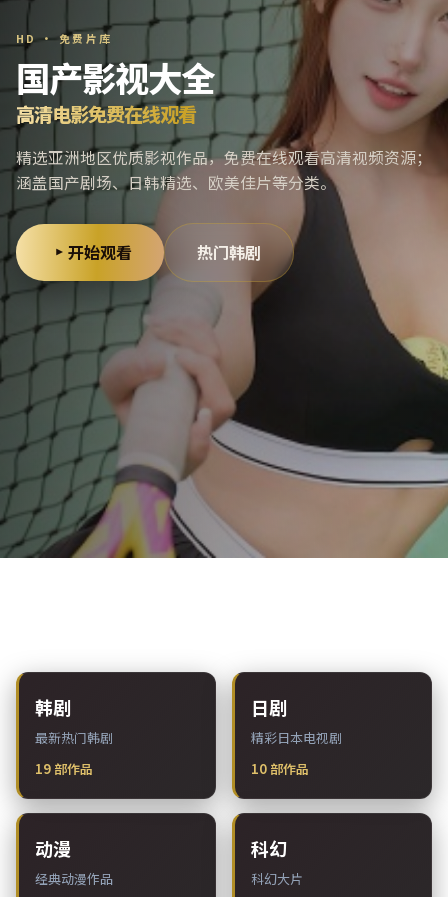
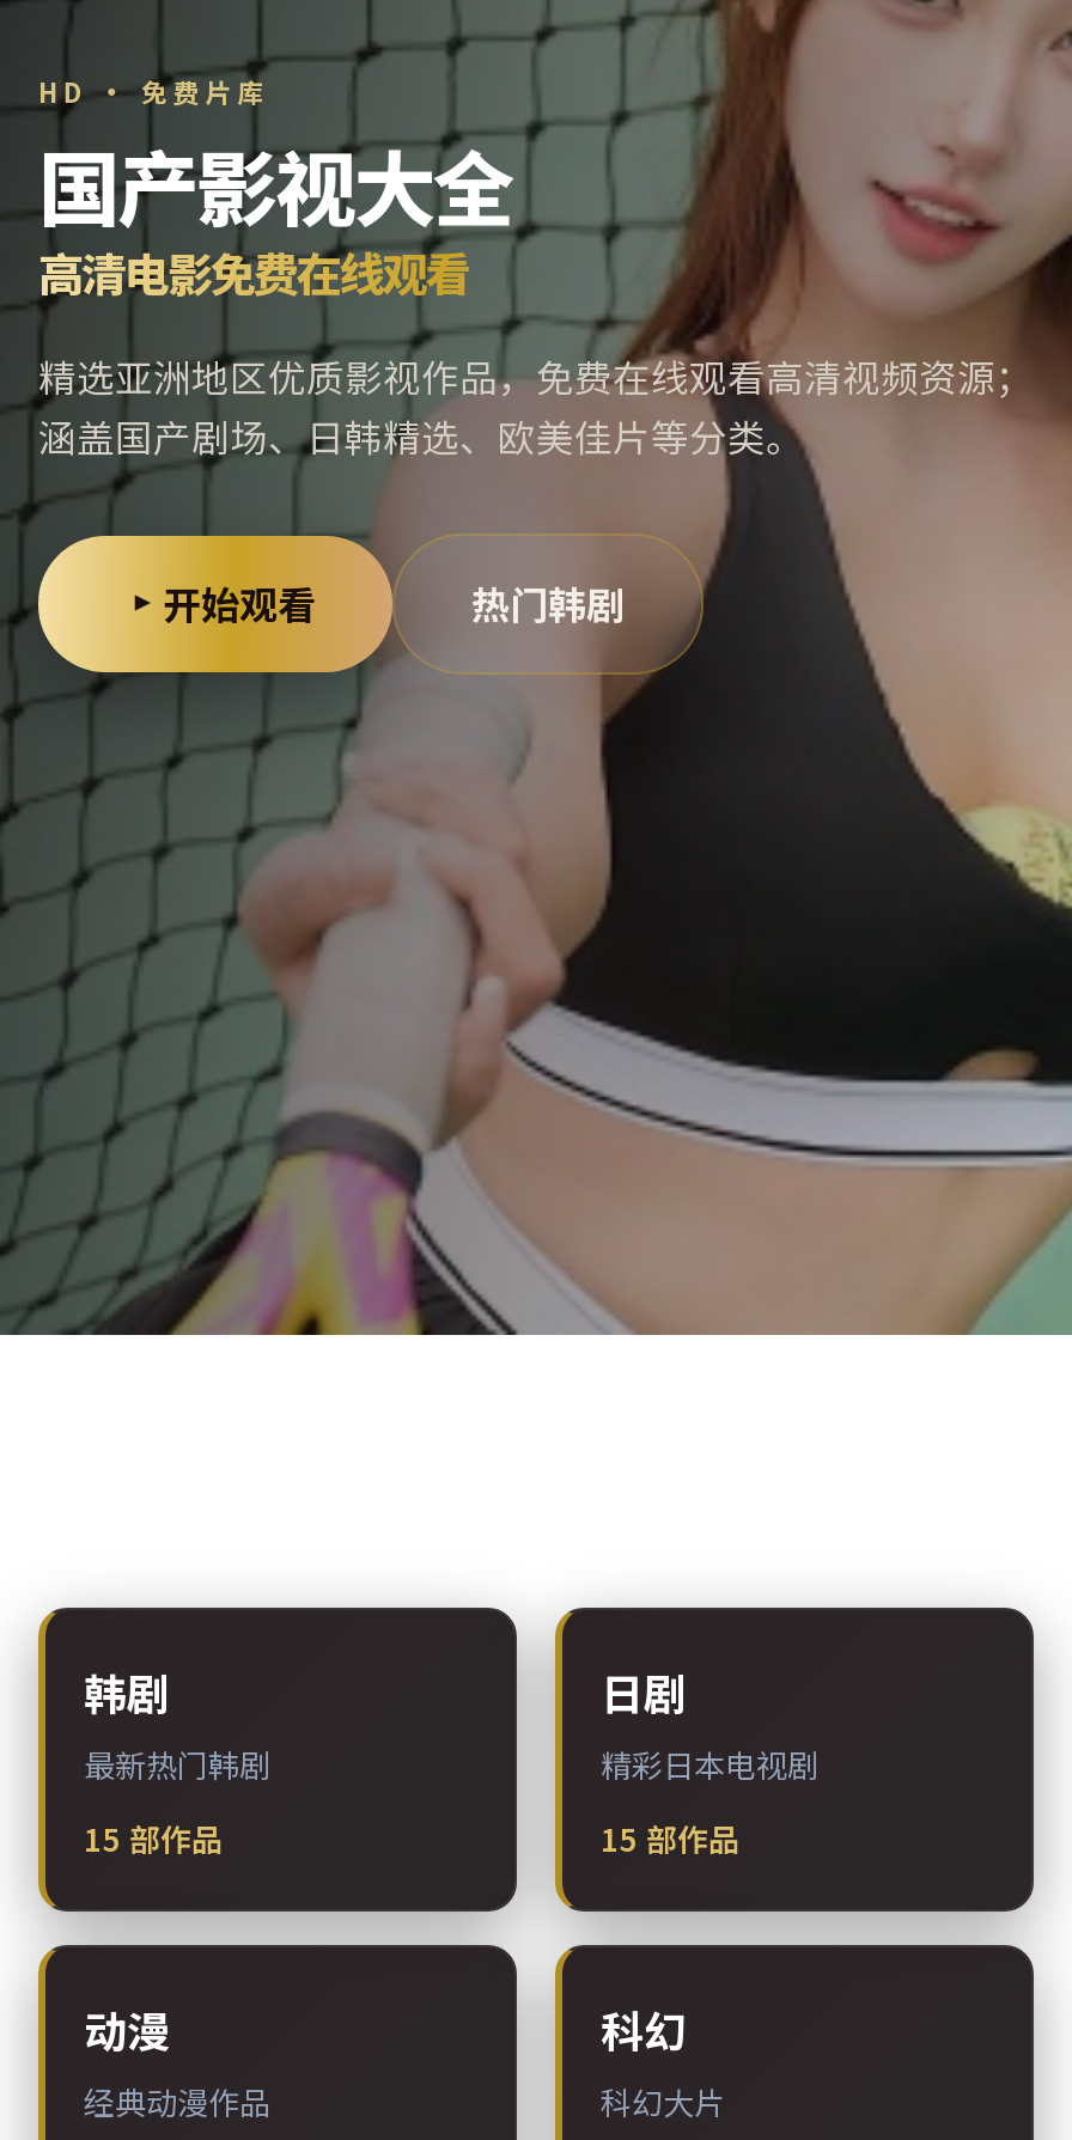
- 19部作品
+ 15部作品

- 10部作品
+ 15部作品
